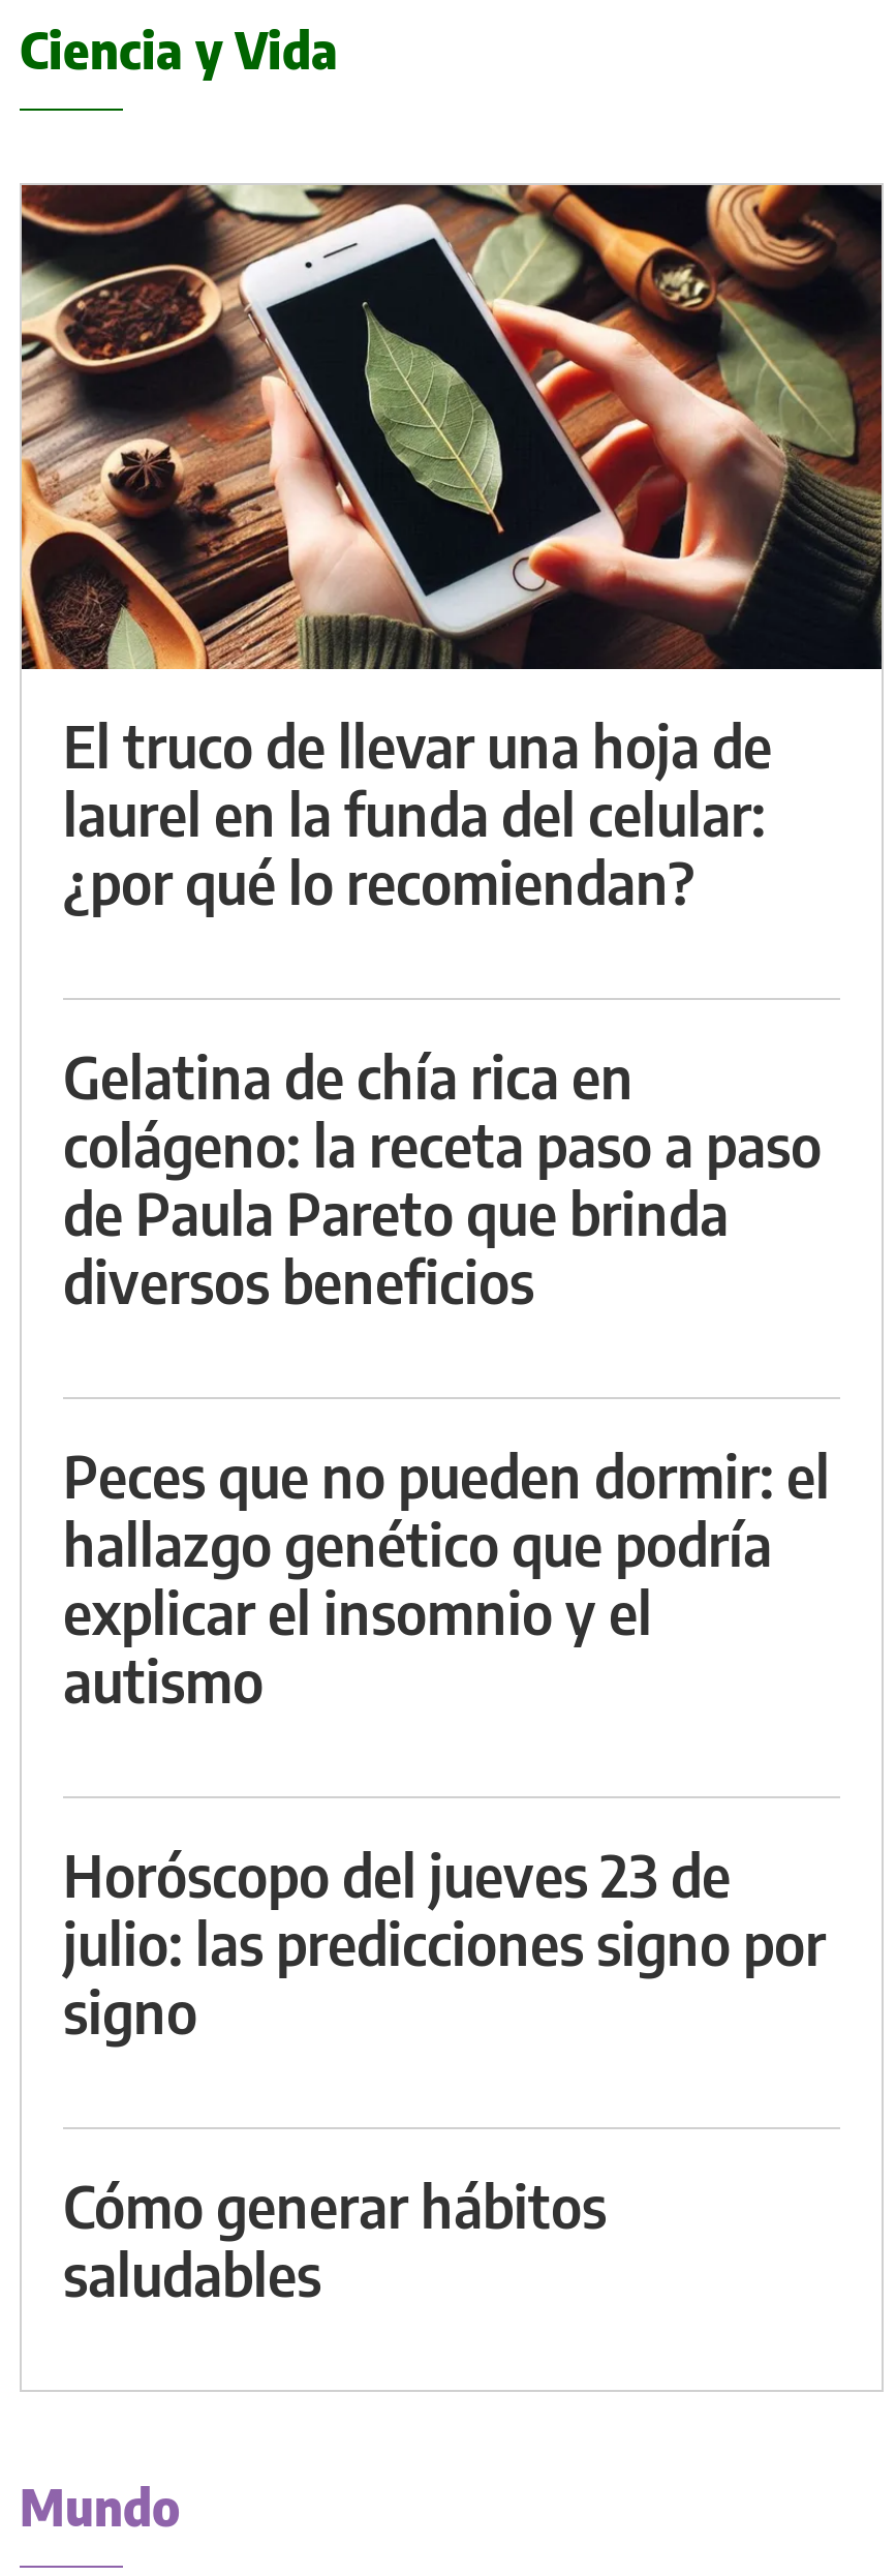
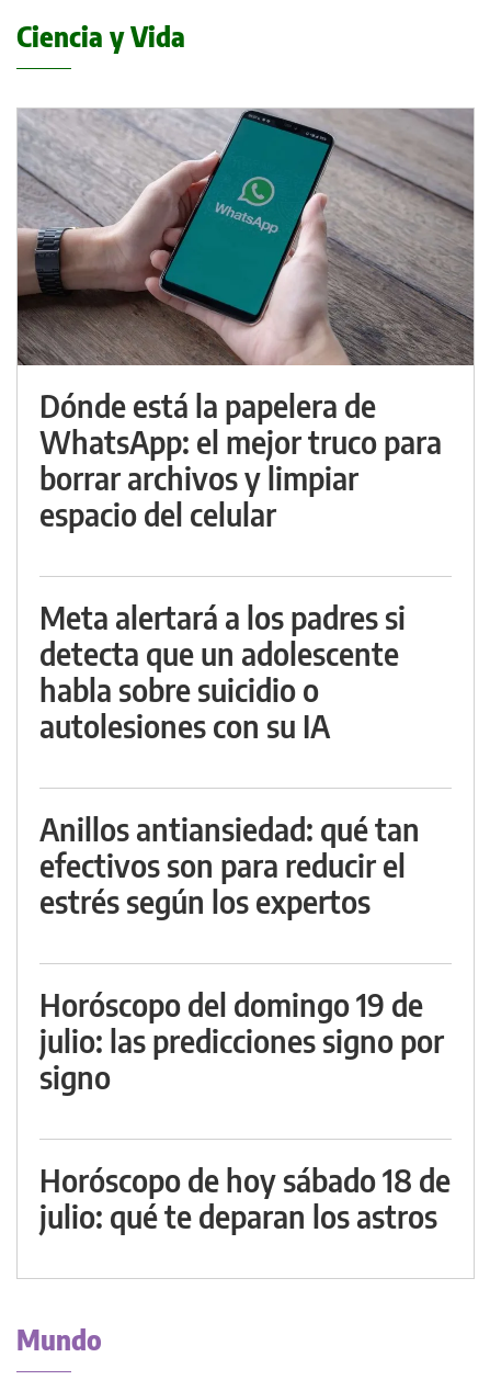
- [image]
- El truco de llevar una hoja de
- laurel en la funda del celular:
- ¿por qué lo recomiendan?
+ [image]
+ Dónde está la papelera de
+ WhatsApp: el mejor truco para
+ borrar archivos y limpiar
+ espacio del celular

- Gelatina de chía rica en
- colágeno: la receta paso a paso
- de Paula Pareto que brinda
- diversos beneficios
+ Meta alertará a los padres si
+ detecta que un adolescente
+ habla sobre suicidio o
+ autolesiones con su IA

- Peces que no pueden dormir: el
- hallazgo genético que podría
- explicar el insomnio y el
- autismo
+ Anillos antiansiedad: qué tan
+ efectivos son para reducir el
+ estrés según los expertos

- Horóscopo del jueves 23 de
+ Horóscopo del domingo 19 de

- Cómo generar hábitos
- saludables
+ Horóscopo de hoy sábado 18 de
+ julio: qué te deparan los astros
